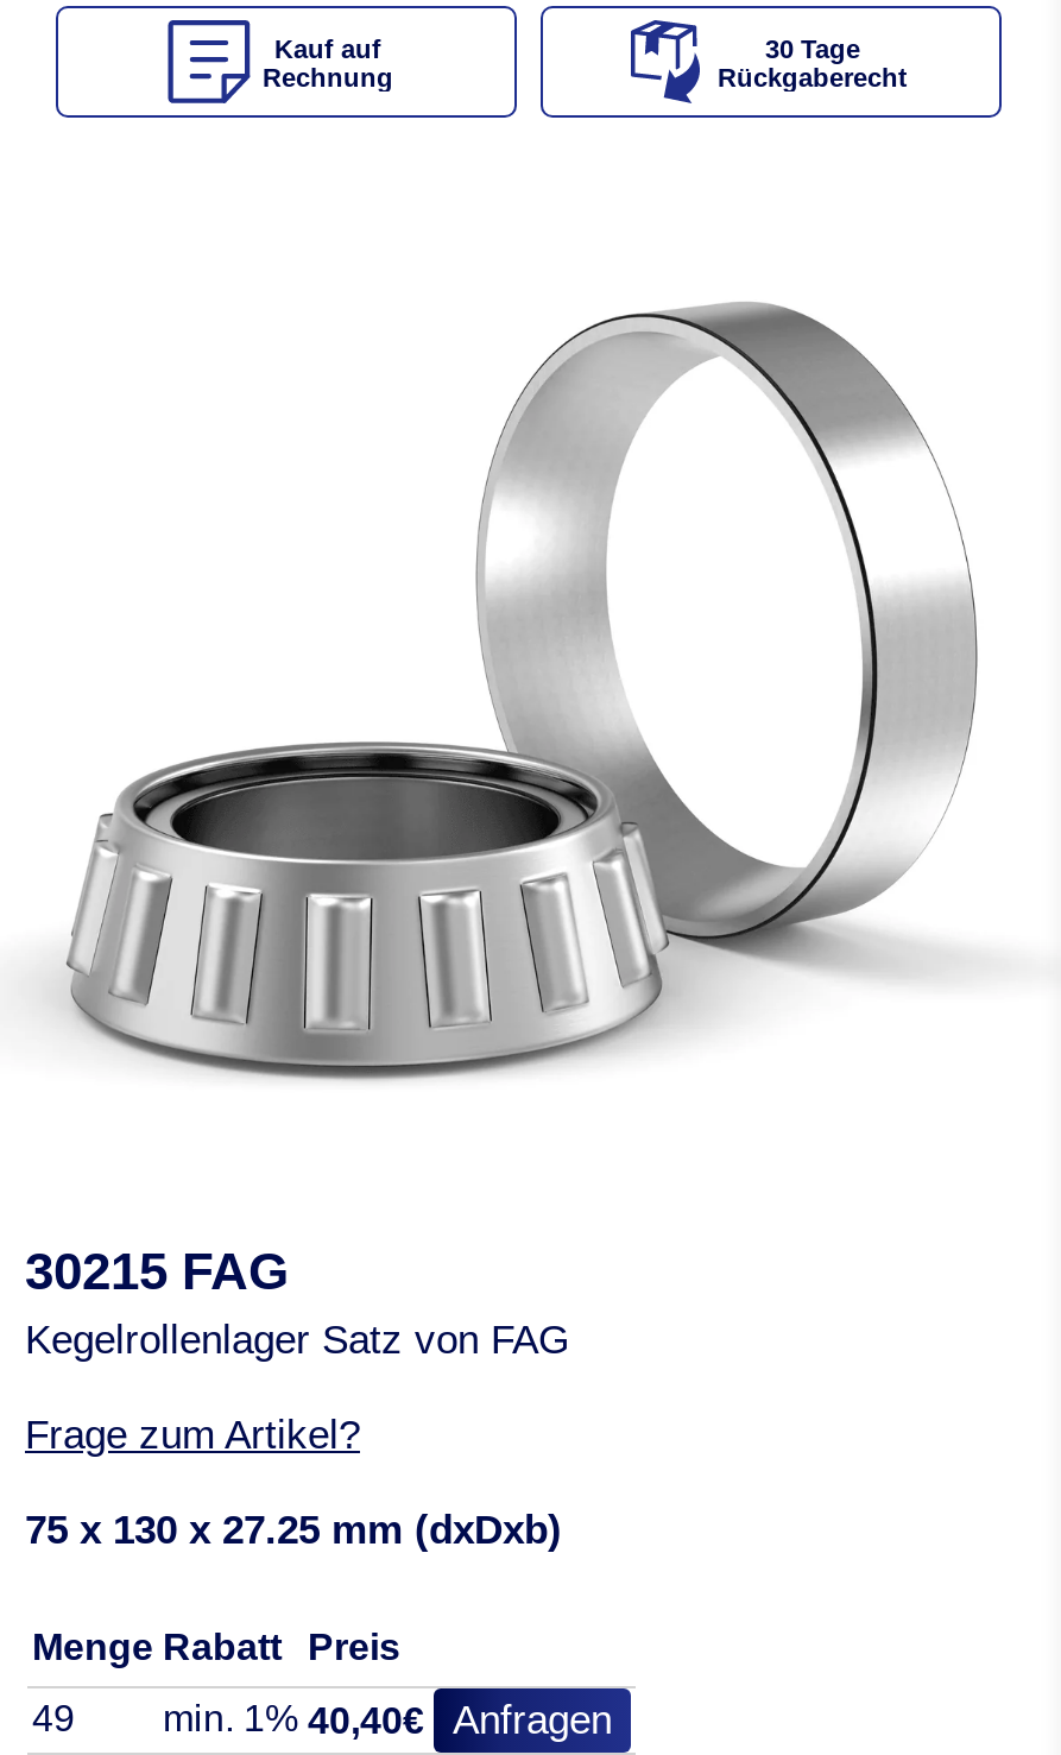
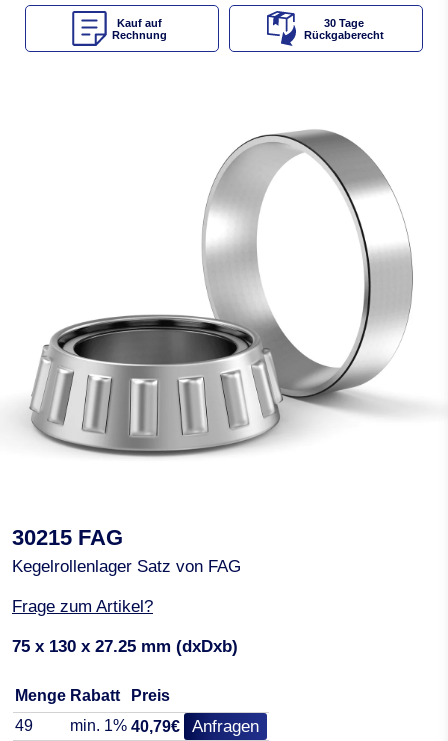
- min. 1% 40,40€ Anfragen
+ min. 1% 40,79€ Anfragen
